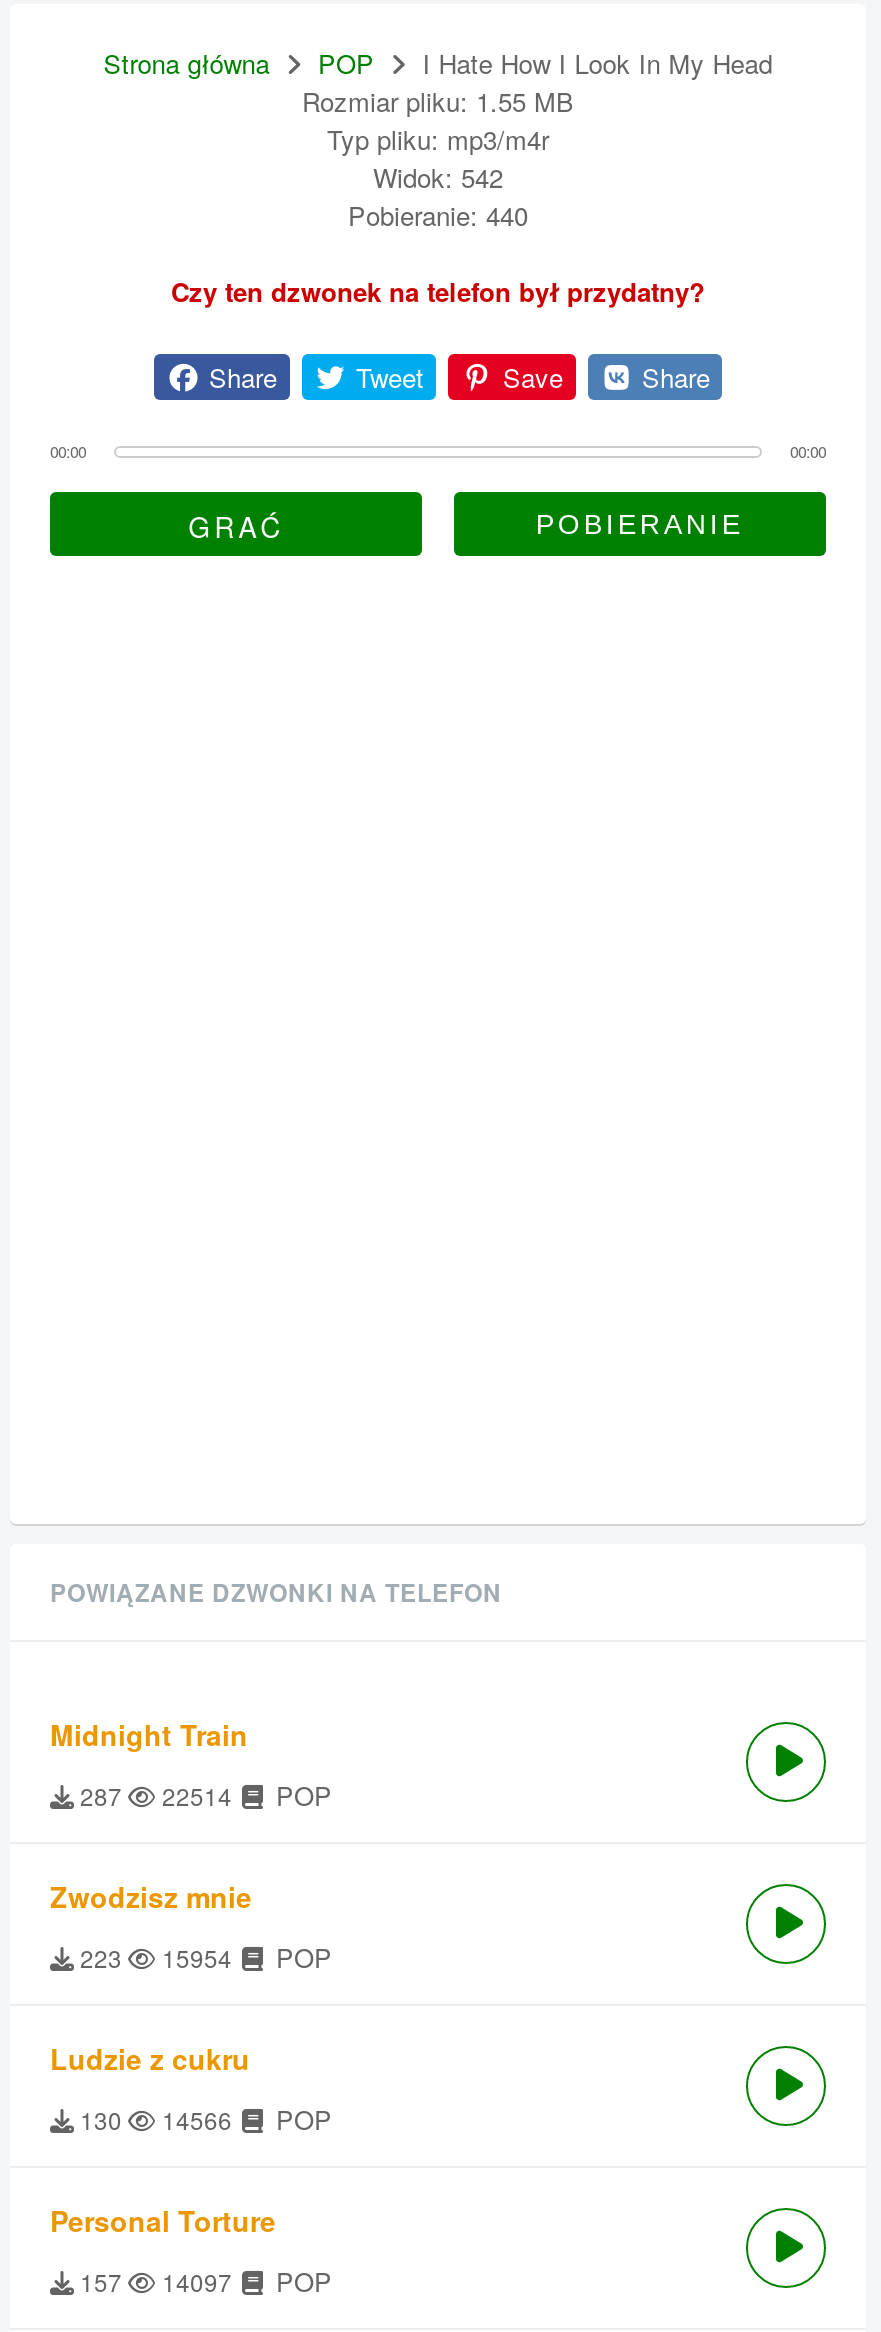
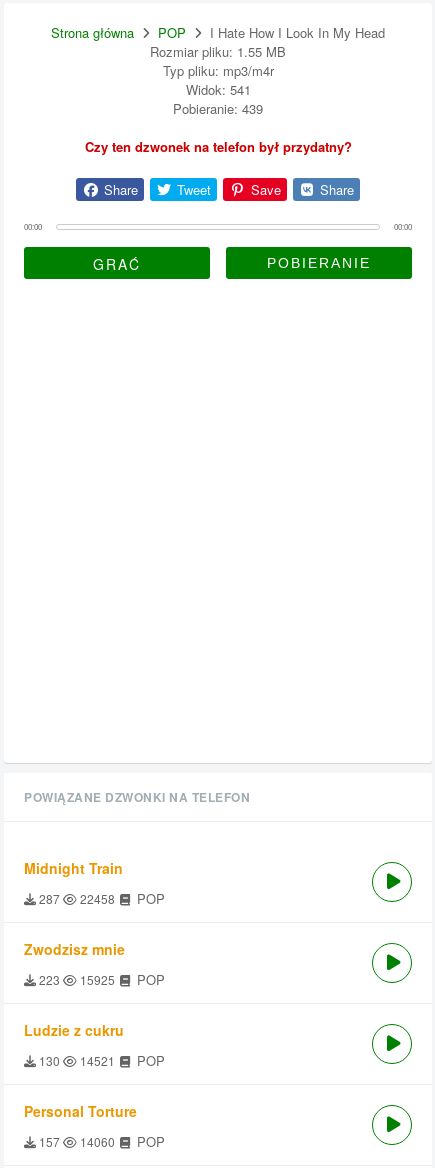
- Widok: 542
+ Widok: 541

- Pobieranie: 440
+ Pobieranie: 439

- 287 22514 POP
+ 287 22458 POP

- 223 15954 POP
+ 223 15925 POP

- 130 14566 POP
+ 130 14521 POP

- 157 14097 POP
+ 157 14060 POP
